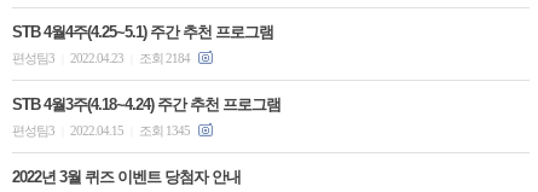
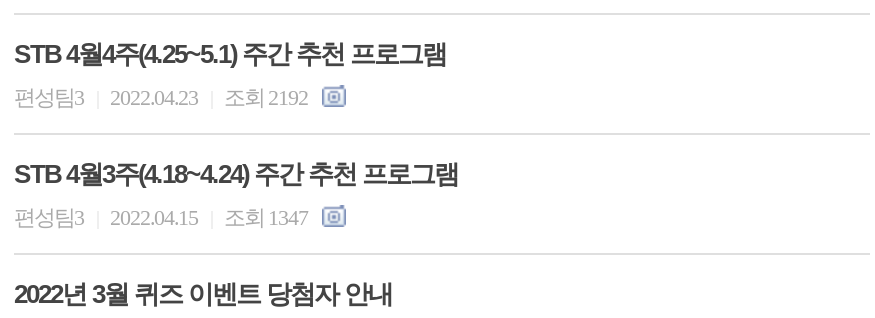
- 편성팀3 2022.04.23 조회 2184
+ 편성팀3 2022.04.23 조회 2192

- 편성팀3 2022.04.15 조회 1345
+ 편성팀3 2022.04.15 조회 1347
